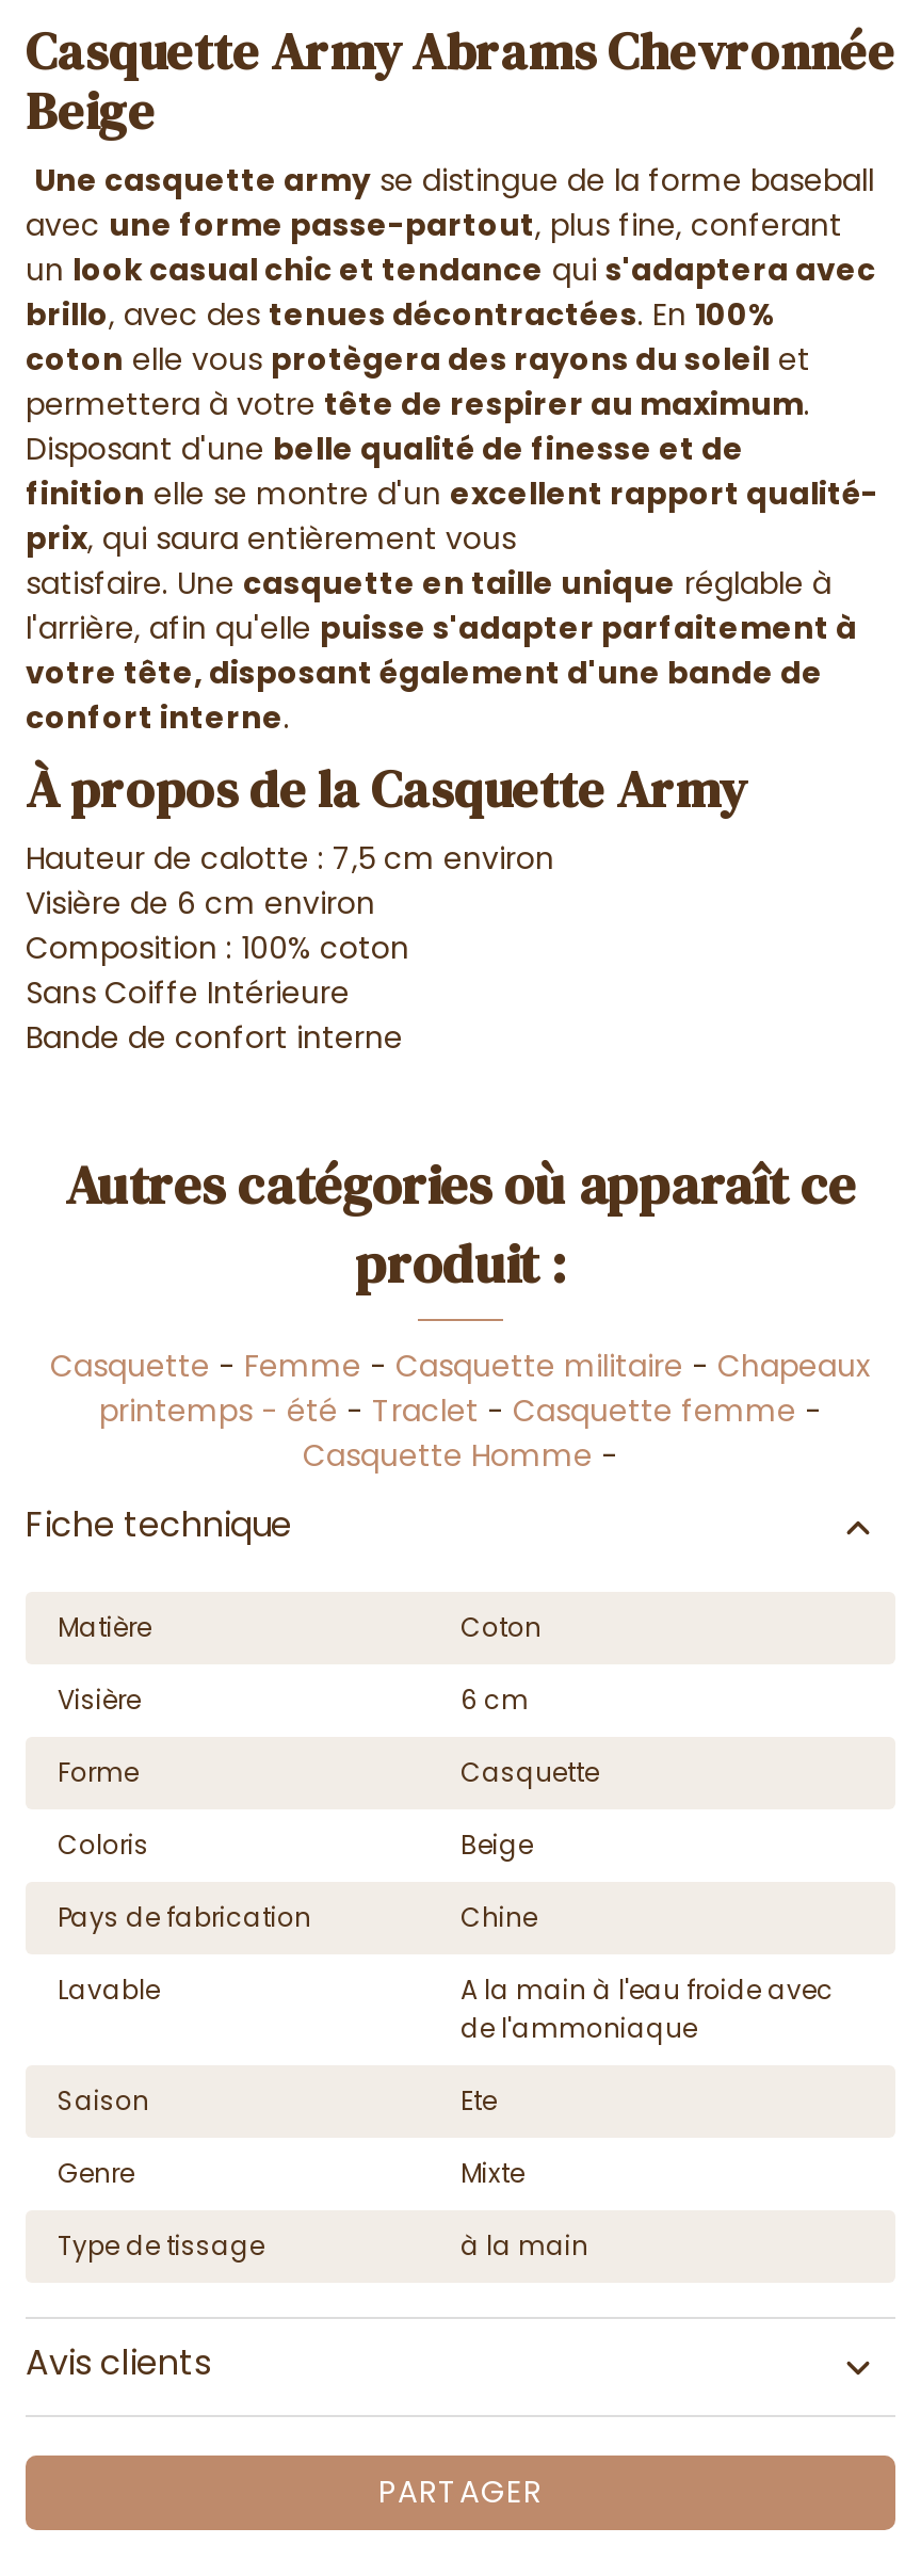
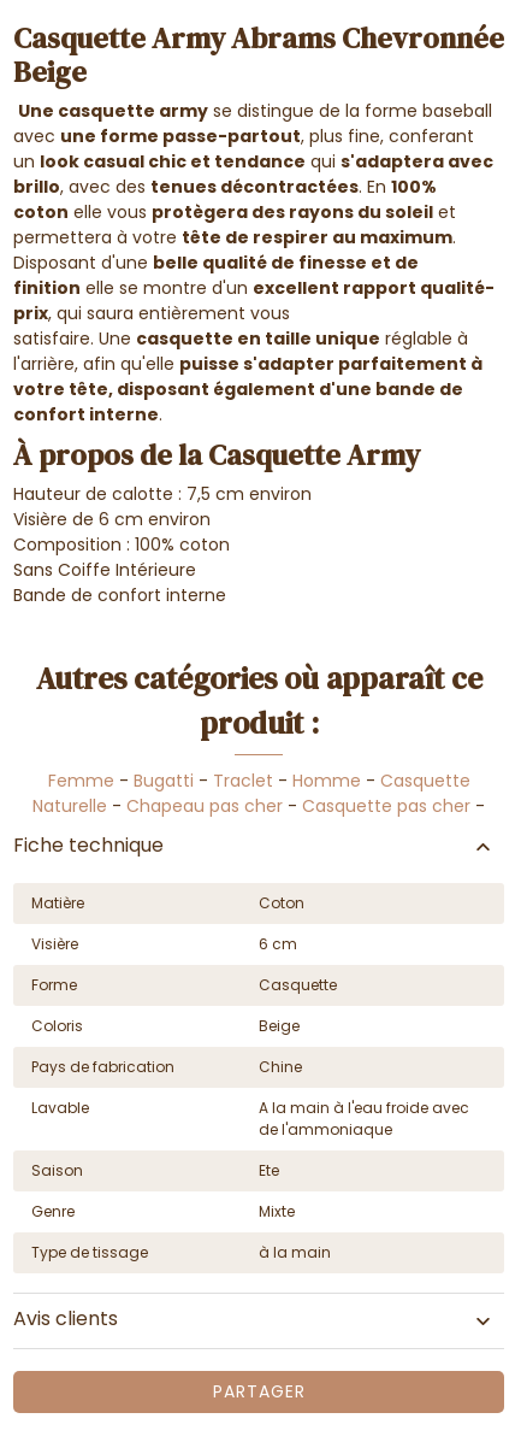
- Casquette - Femme - Casquette militaire - Chapeaux
- printemps - été - Traclet - Casquette femme -
- Casquette Homme -
+ Femme - Bugatti - Traclet - Homme - Casquette
+ Naturelle - Chapeau pas cher - Casquette pas cher -
